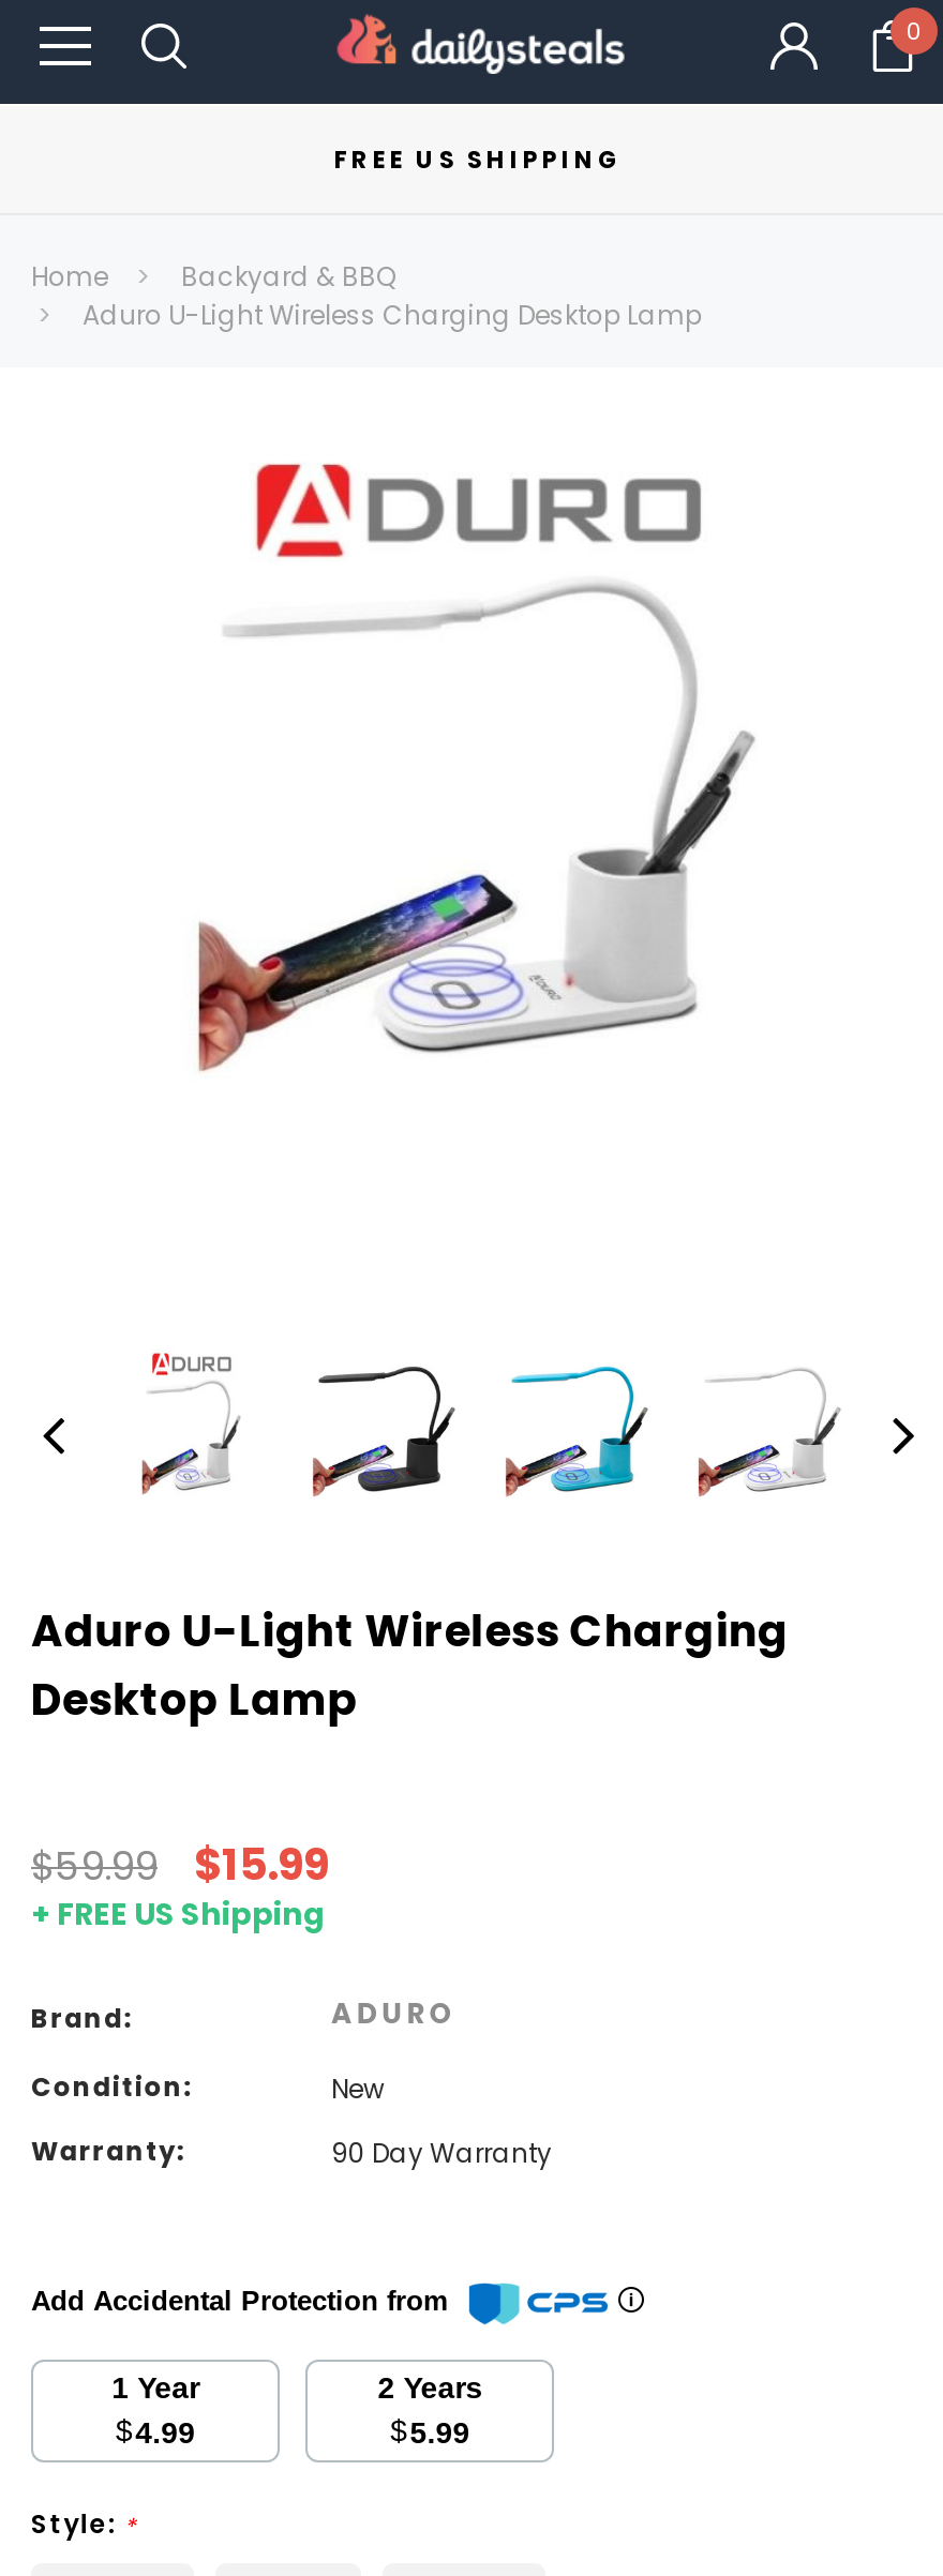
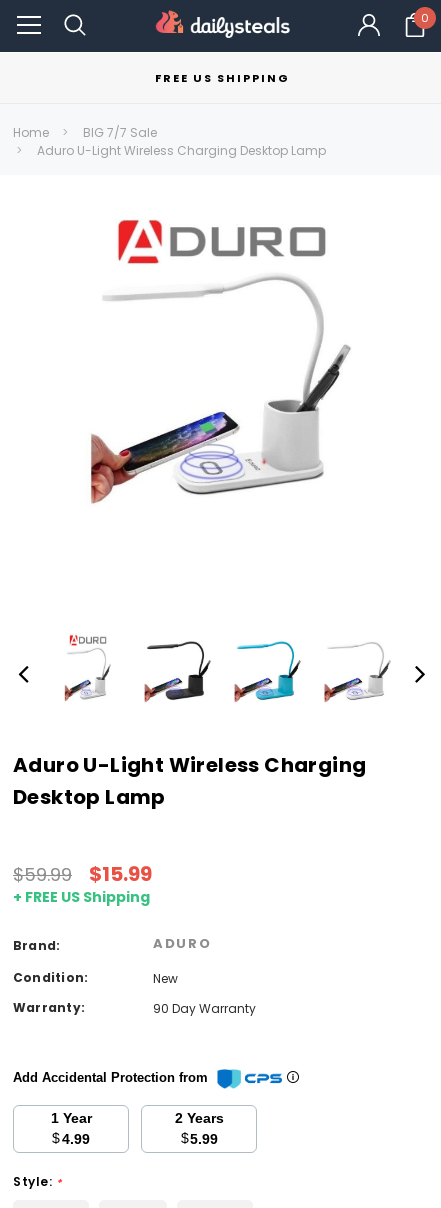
- Backyard & BBQ
+ BIG 7/7 Sale
